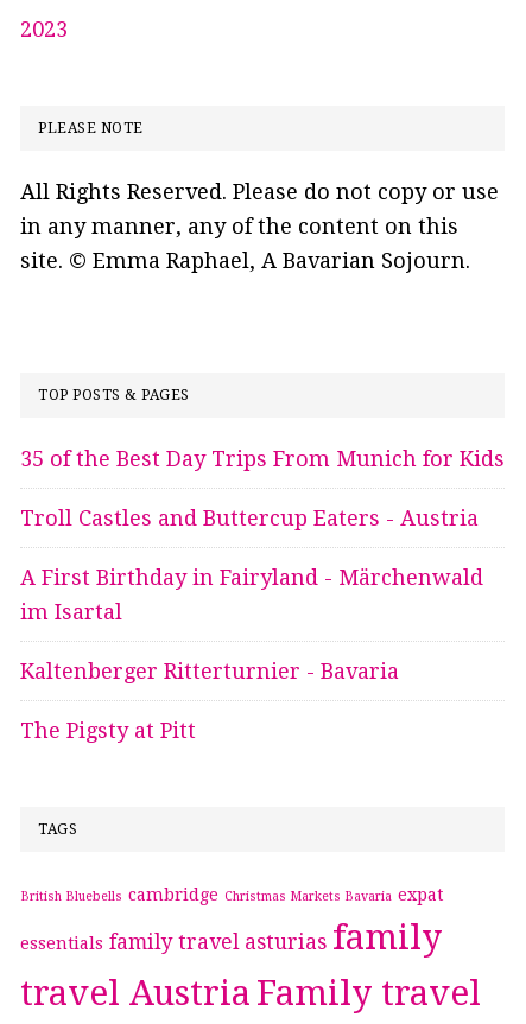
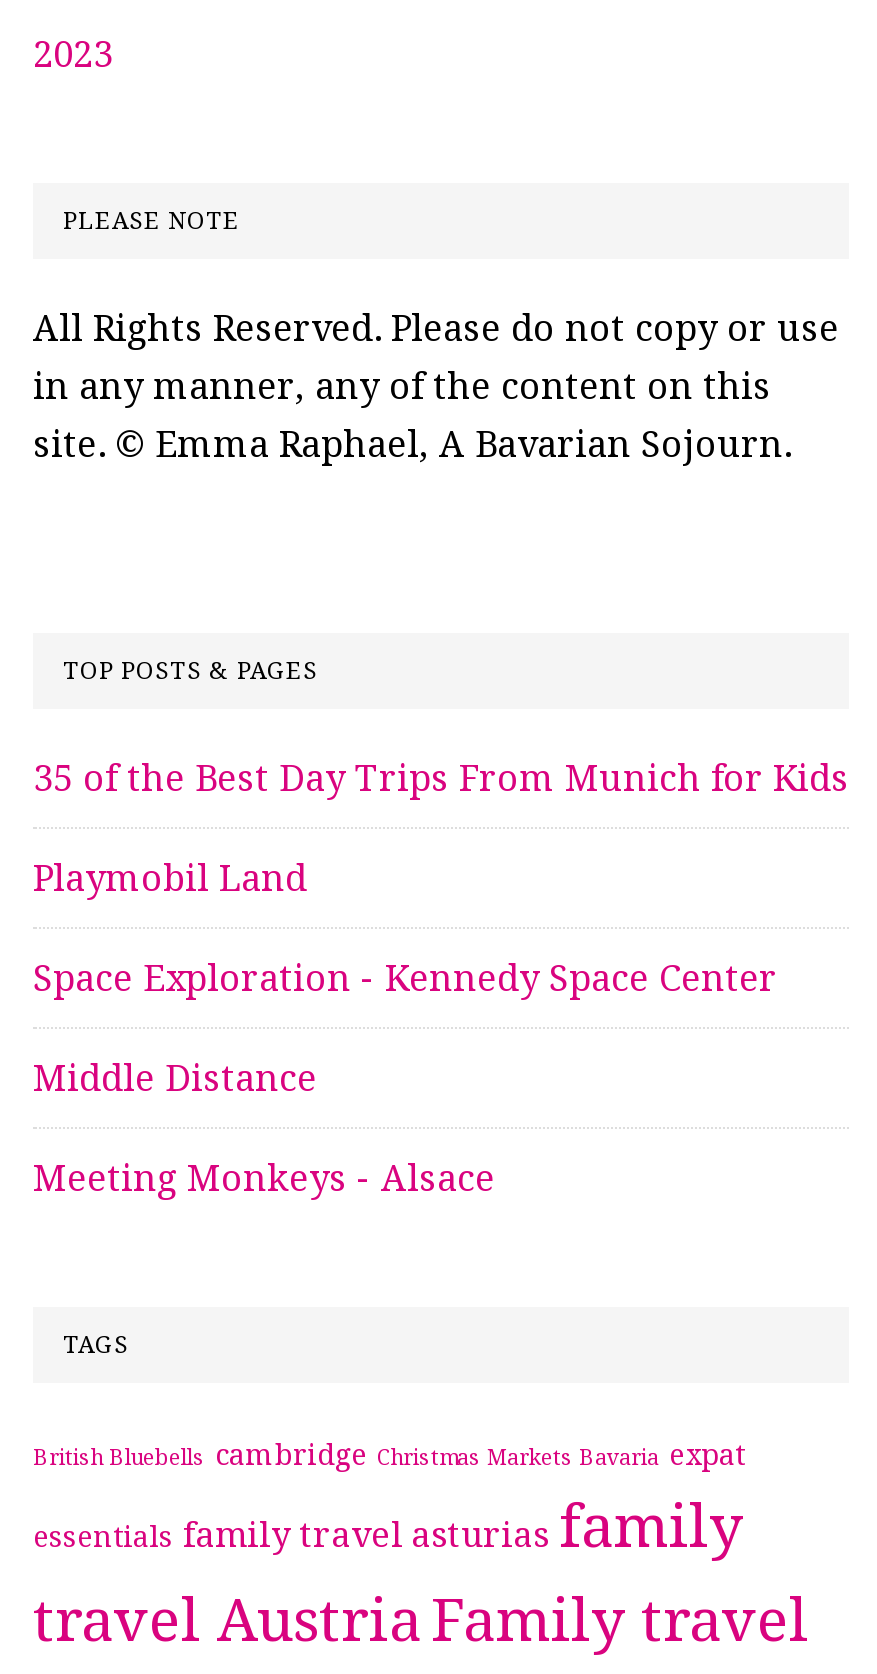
- Troll Castles and Buttercup Eaters - Austria
+ Playmobil Land

- A First Birthday in Fairyland - Märchenwald
- im Isartal
+ Space Exploration - Kennedy Space Center

- Kaltenberger Ritterturnier - Bavaria
+ Middle Distance

- The Pigsty at Pitt
+ Meeting Monkeys - Alsace
